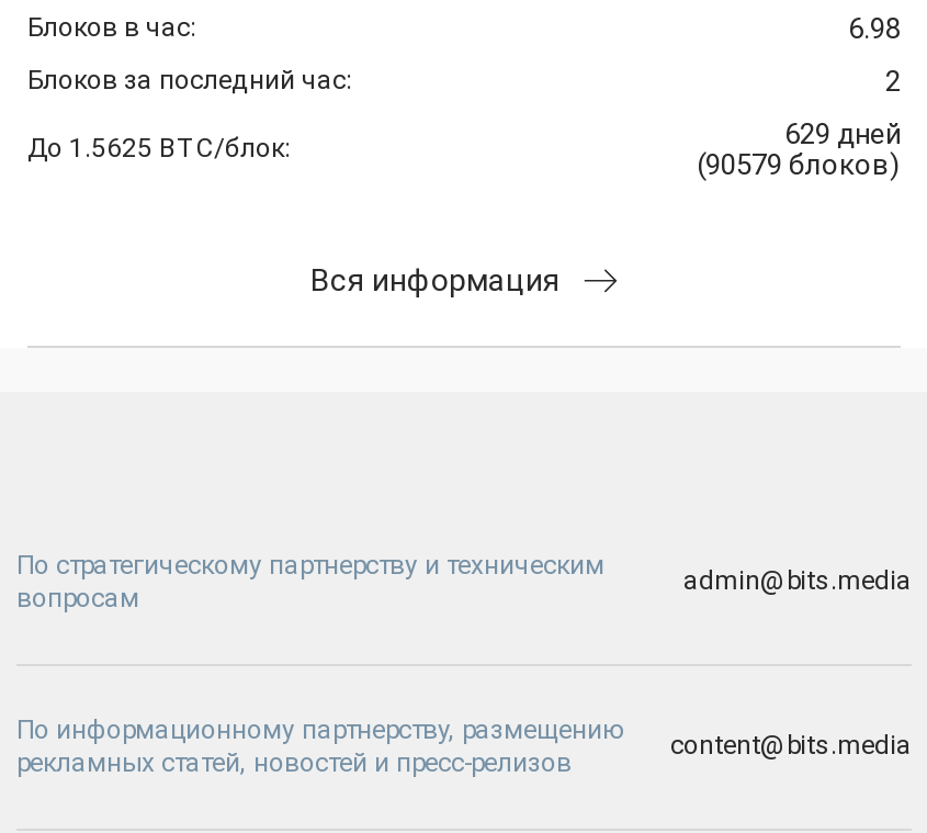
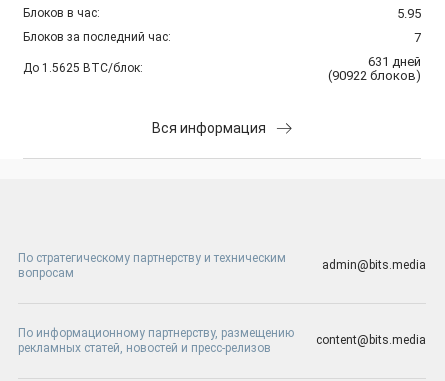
- 6.98
+ 5.95

- 2
+ 7

- 629 дней
+ 631 дней

- (90579 блоков)
+ (90922 блоков)
